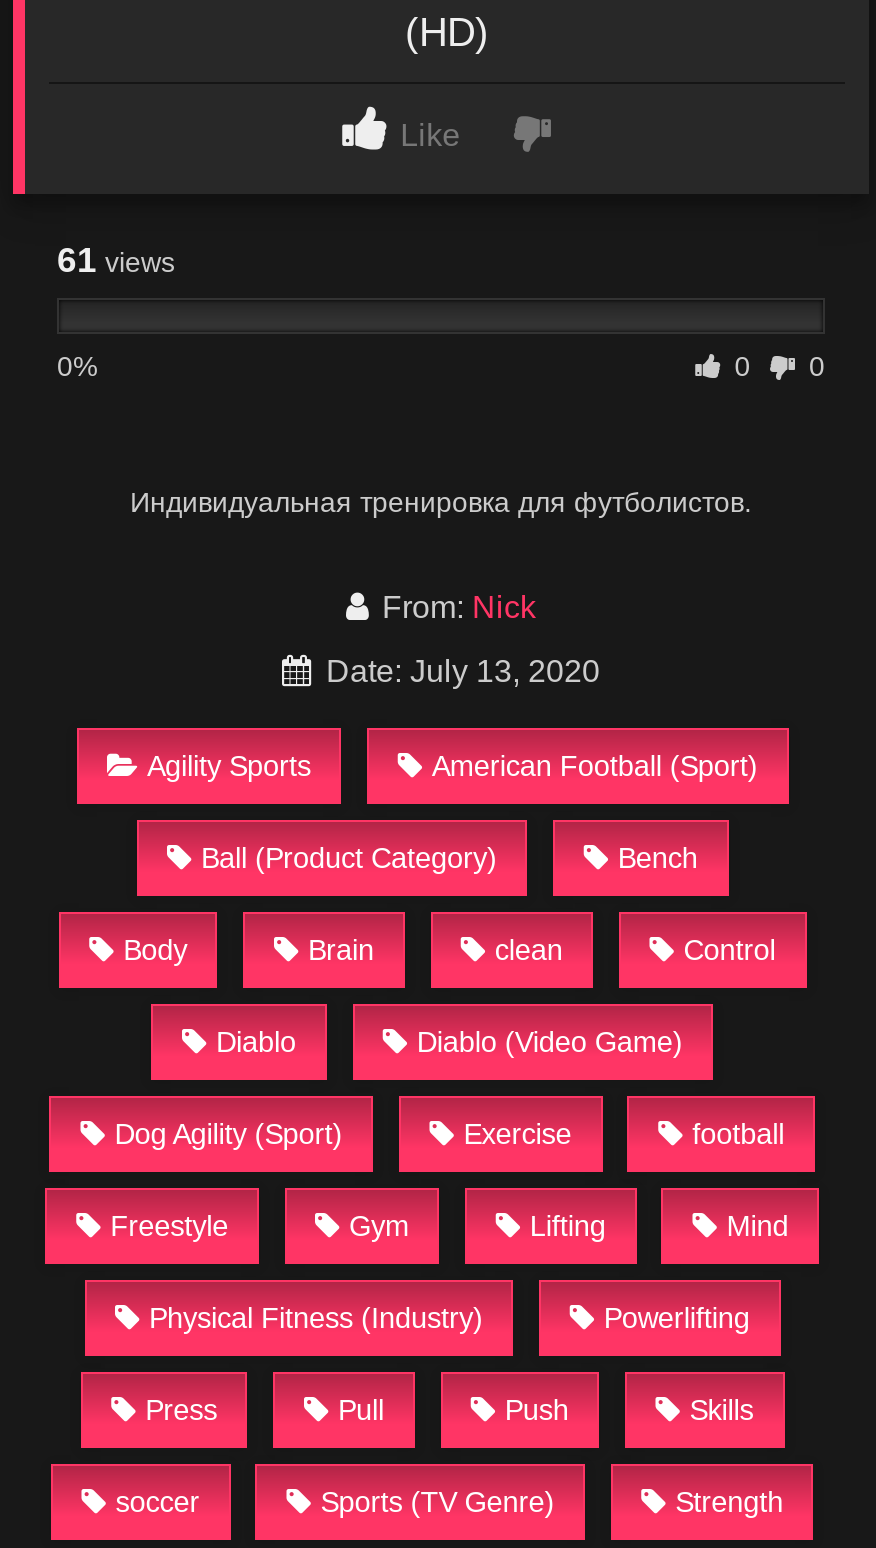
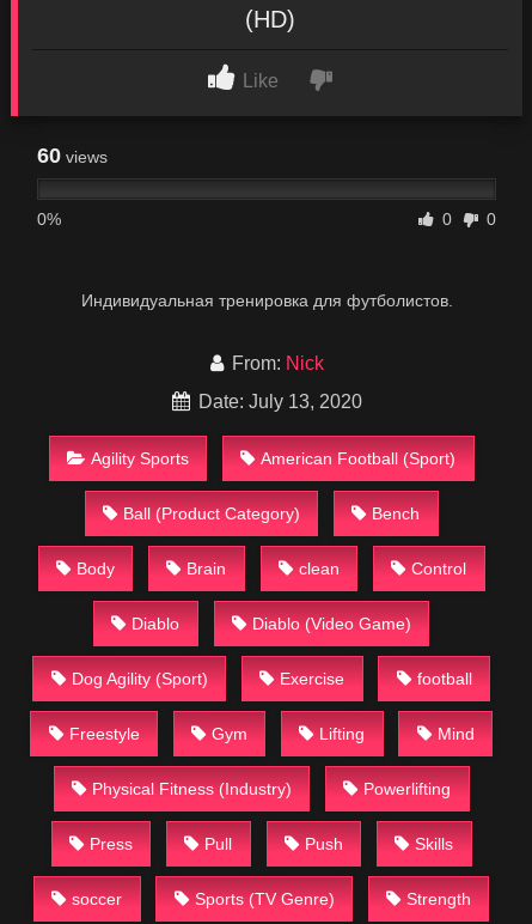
- 61 views
+ 60 views
